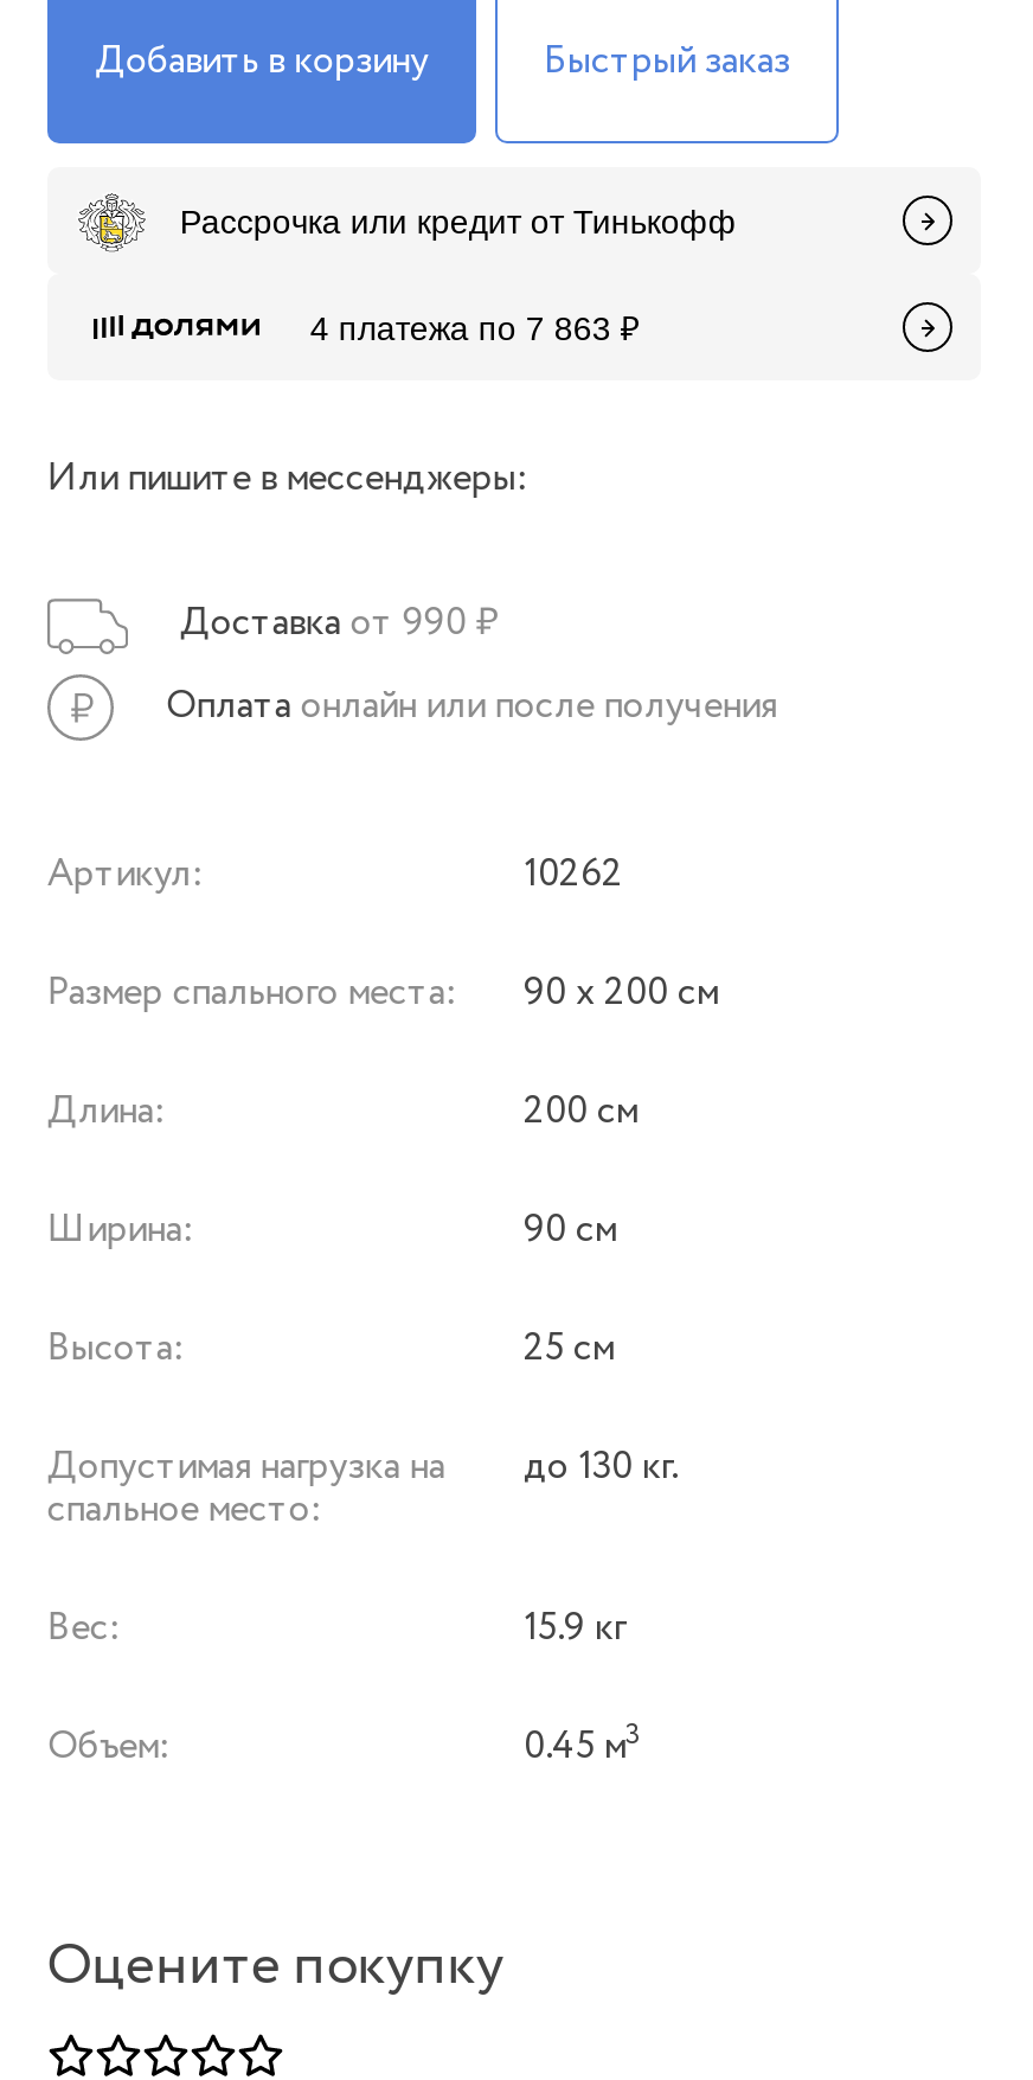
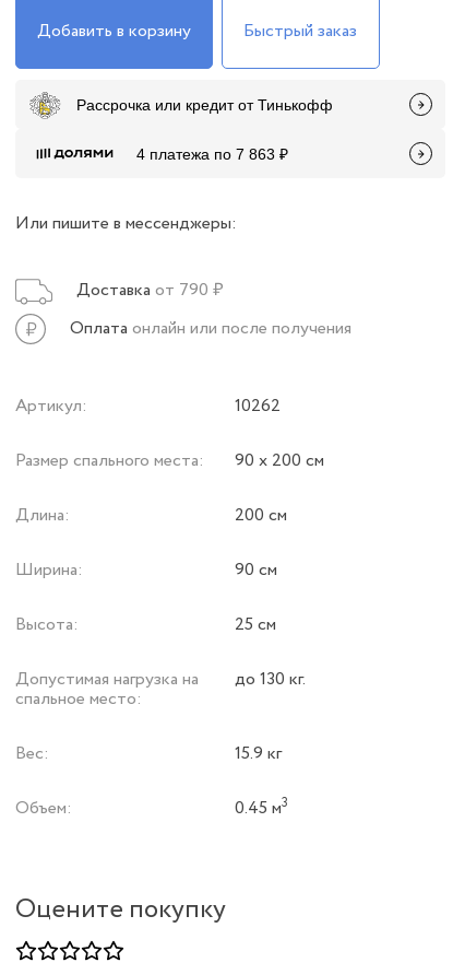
- Доставка от 990 ₽
+ Доставка от 790 ₽
